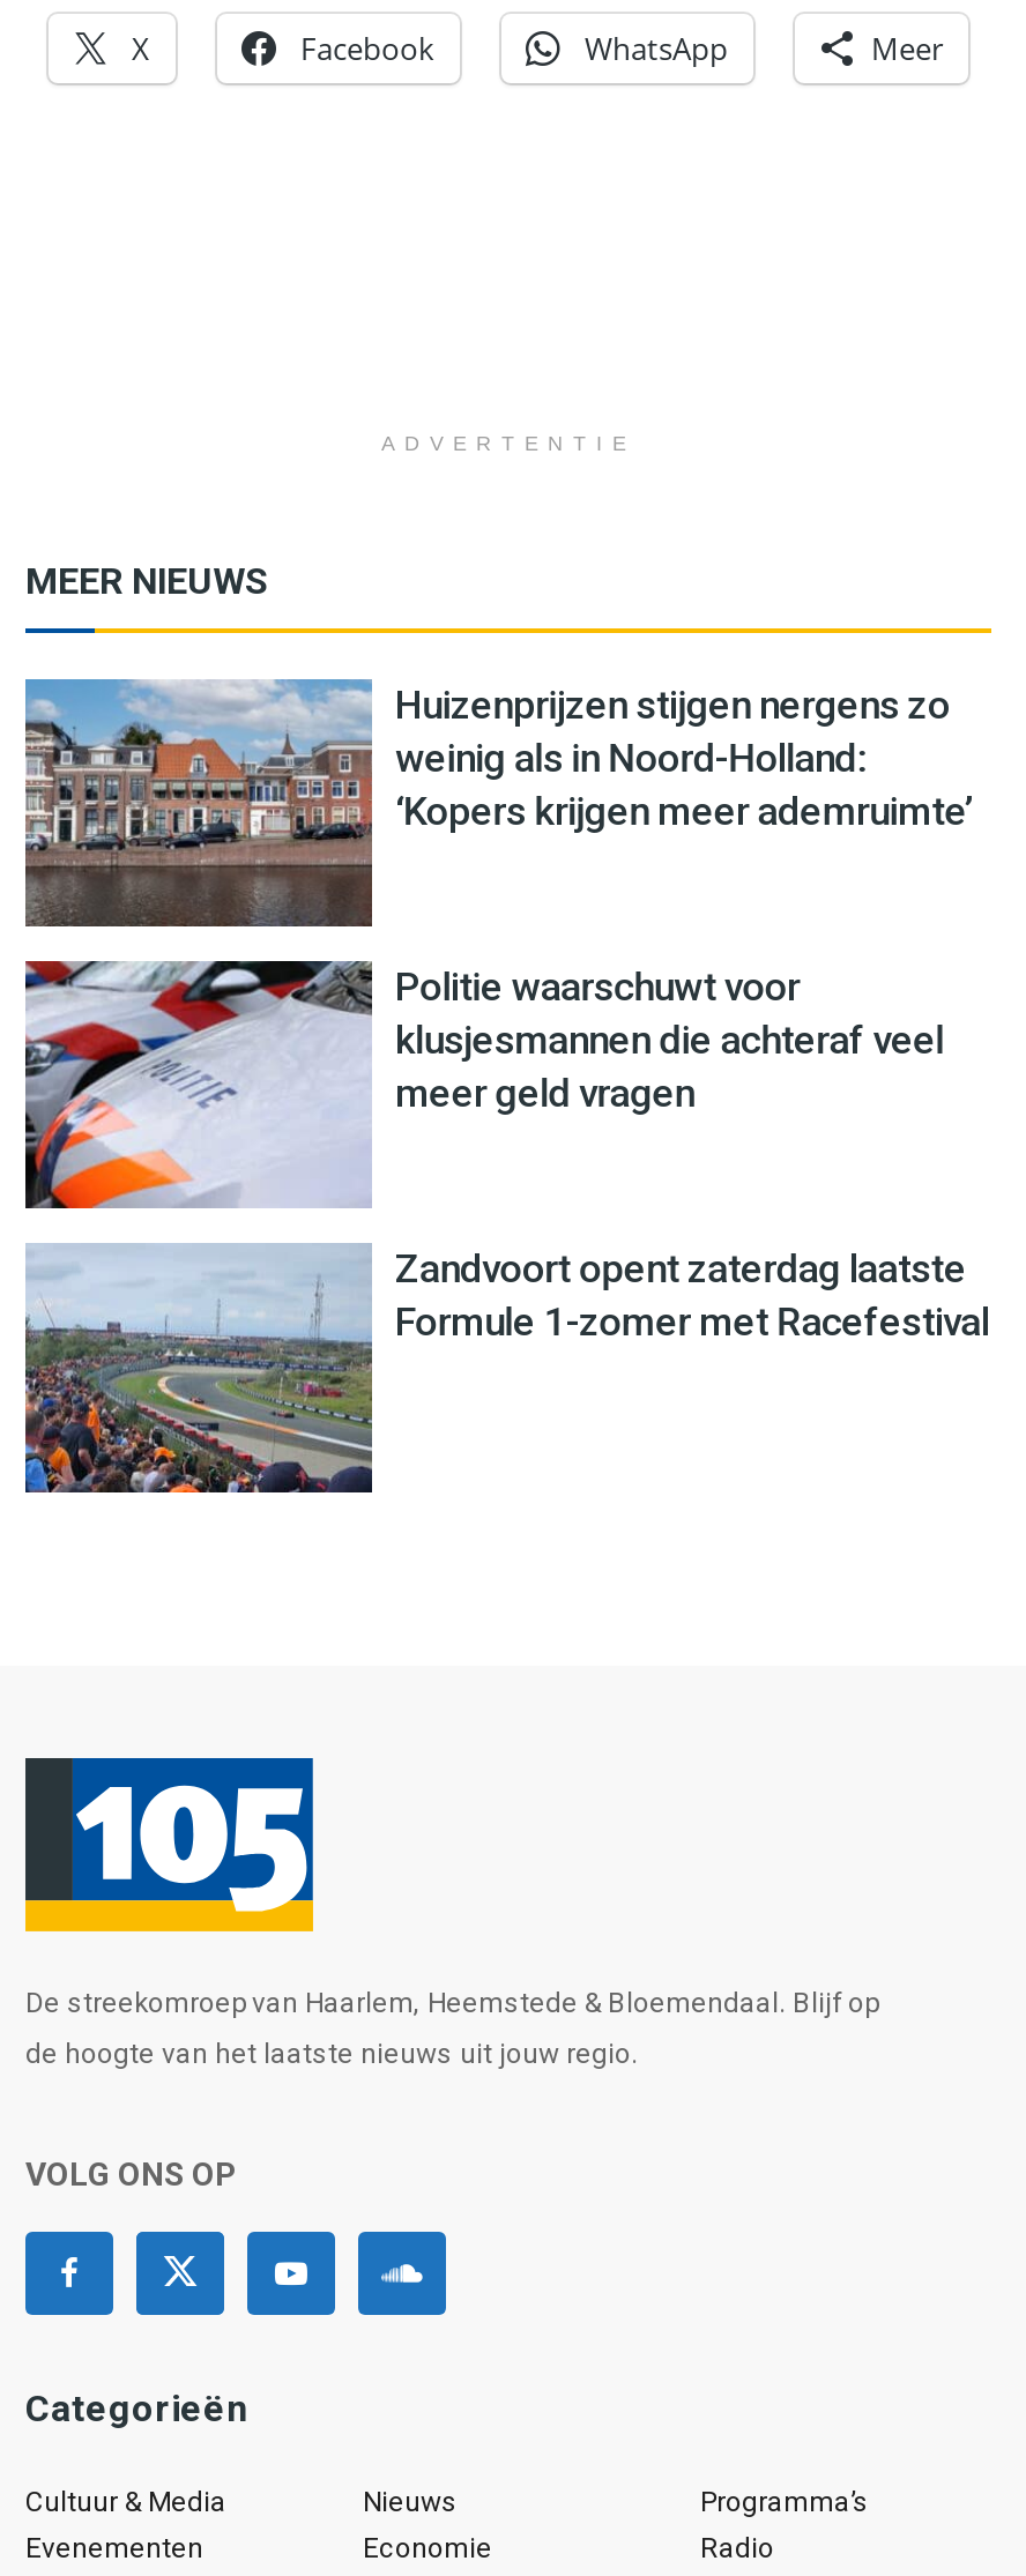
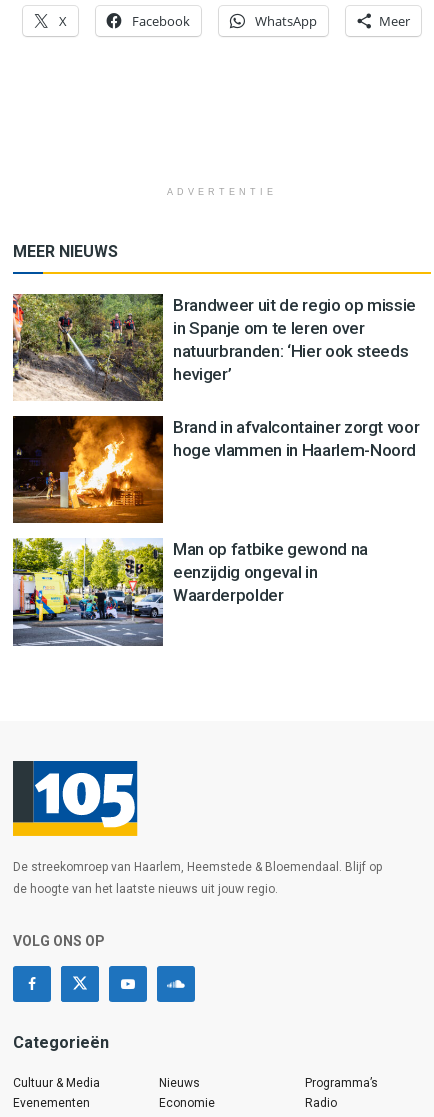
- [image]
- Huizenprijzen stijgen nergens zo
- weinig als in Noord-Holland:
- ‘Kopers krijgen meer ademruimte’
+ [image]
+ Brandweer uit de regio op missie
+ in Spanje om te leren over
+ natuurbranden: ‘Hier ook steeds
+ heviger’

- [image]
- Politie waarschuwt voor
- klusjesmannen die achteraf veel
- meer geld vragen
+ [image]
+ Brand in afvalcontainer zorgt voor
+ hoge vlammen in Haarlem-Noord

- [image]
- Zandvoort opent zaterdag laatste
- Formule 1-zomer met Racefestival
+ [image]
+ Man op fatbike gewond na
+ eenzijdig ongeval in
+ Waarderpolder
